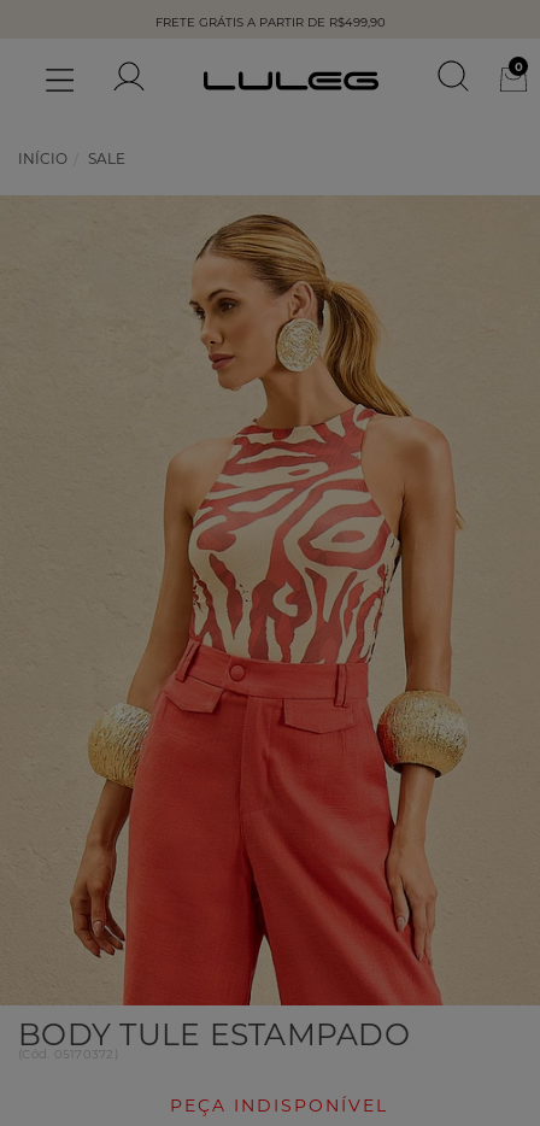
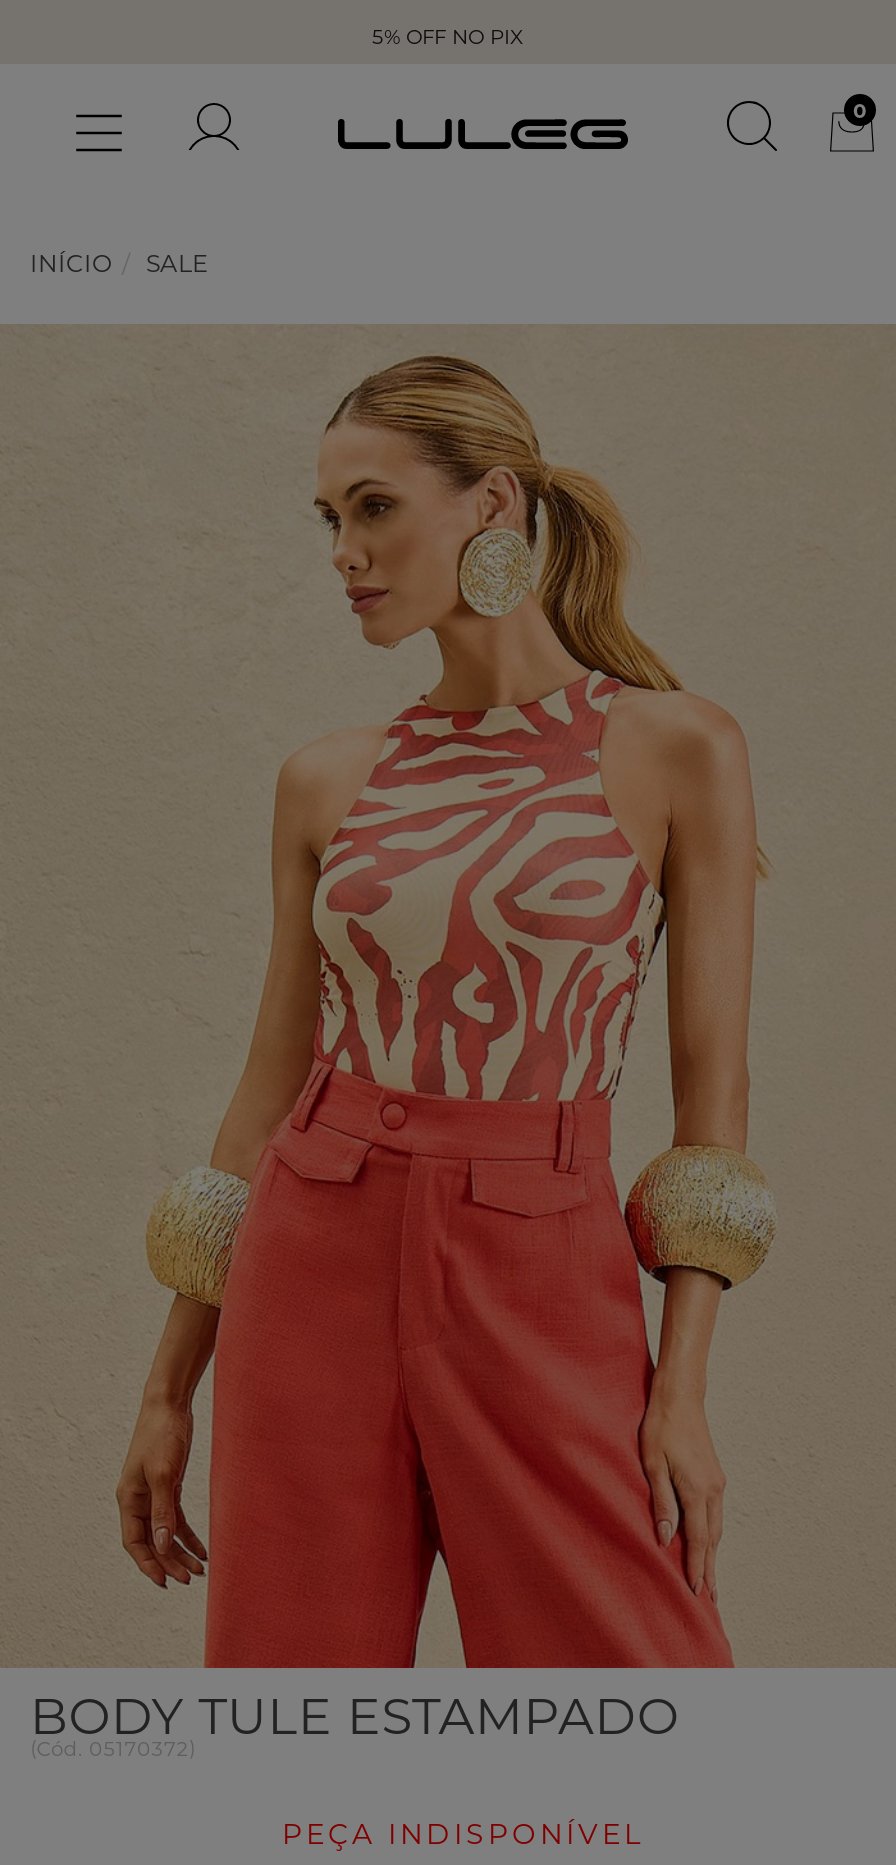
- FRETE GRÁTIS A PARTIR DE R$499,90
+ 5% OFF NO PIX
